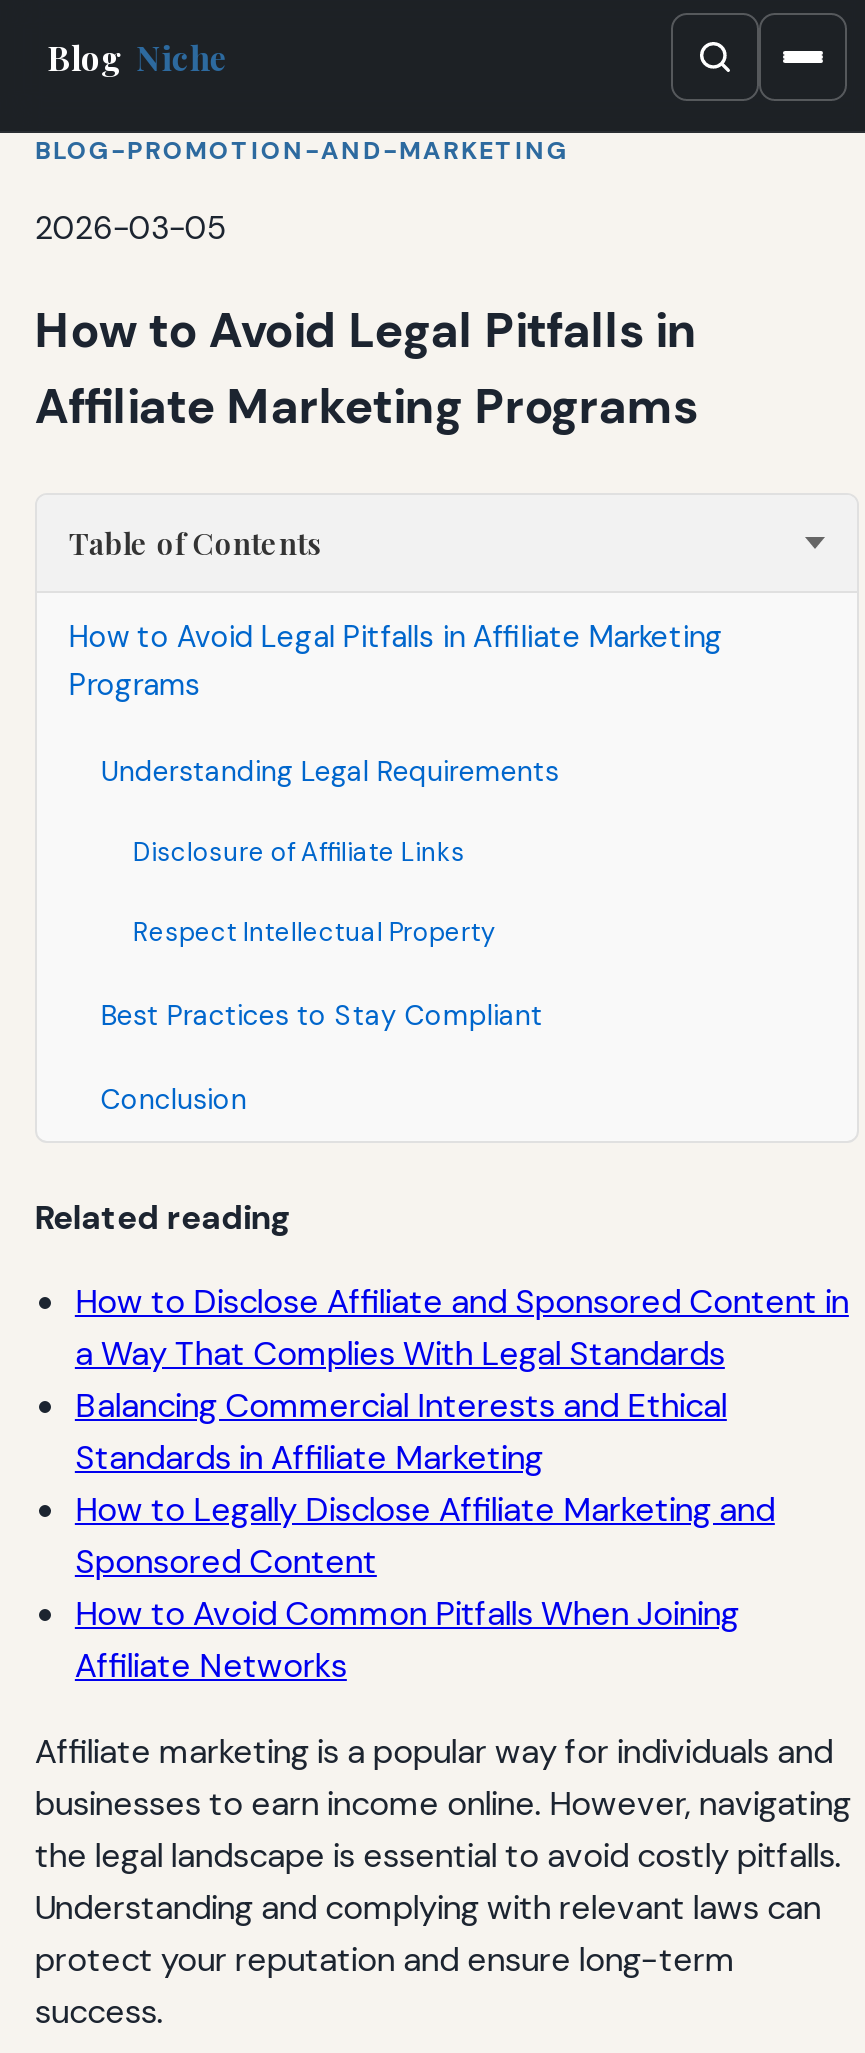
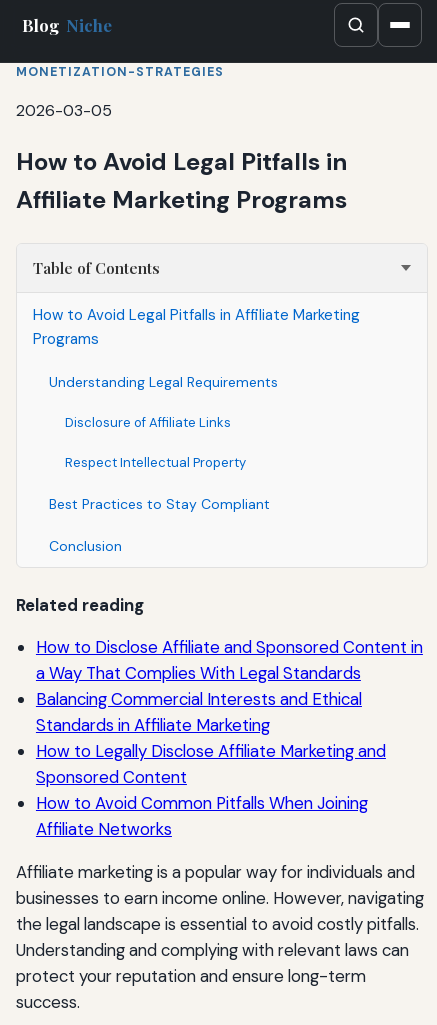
- BLOG-PROMOTION-AND-MARKETING
+ MONETIZATION-STRATEGIES
